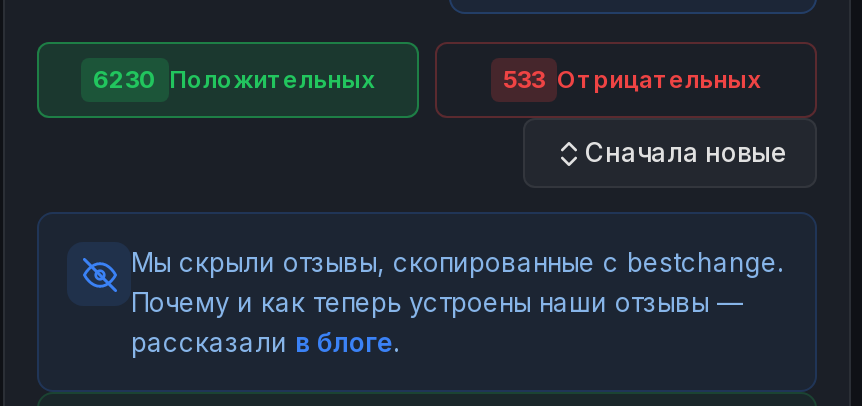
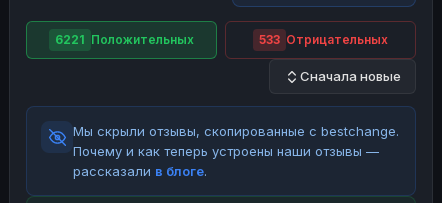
- 6230 Положительных
+ 6221 Положительных
